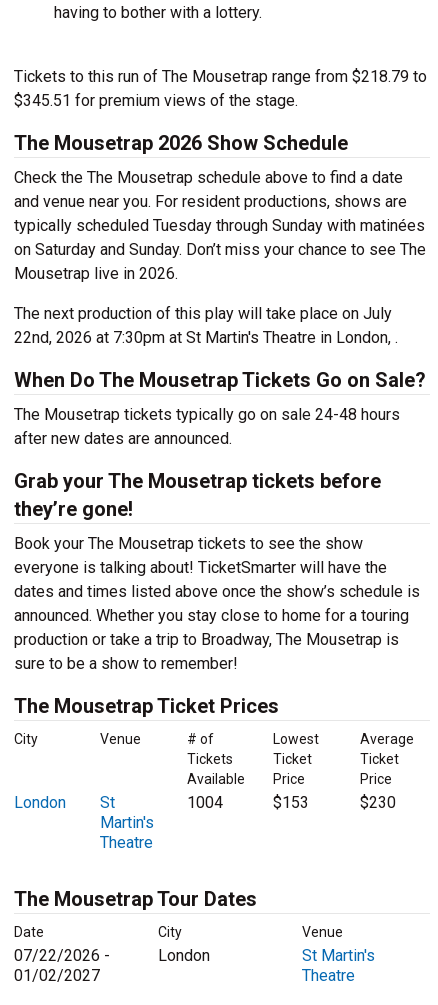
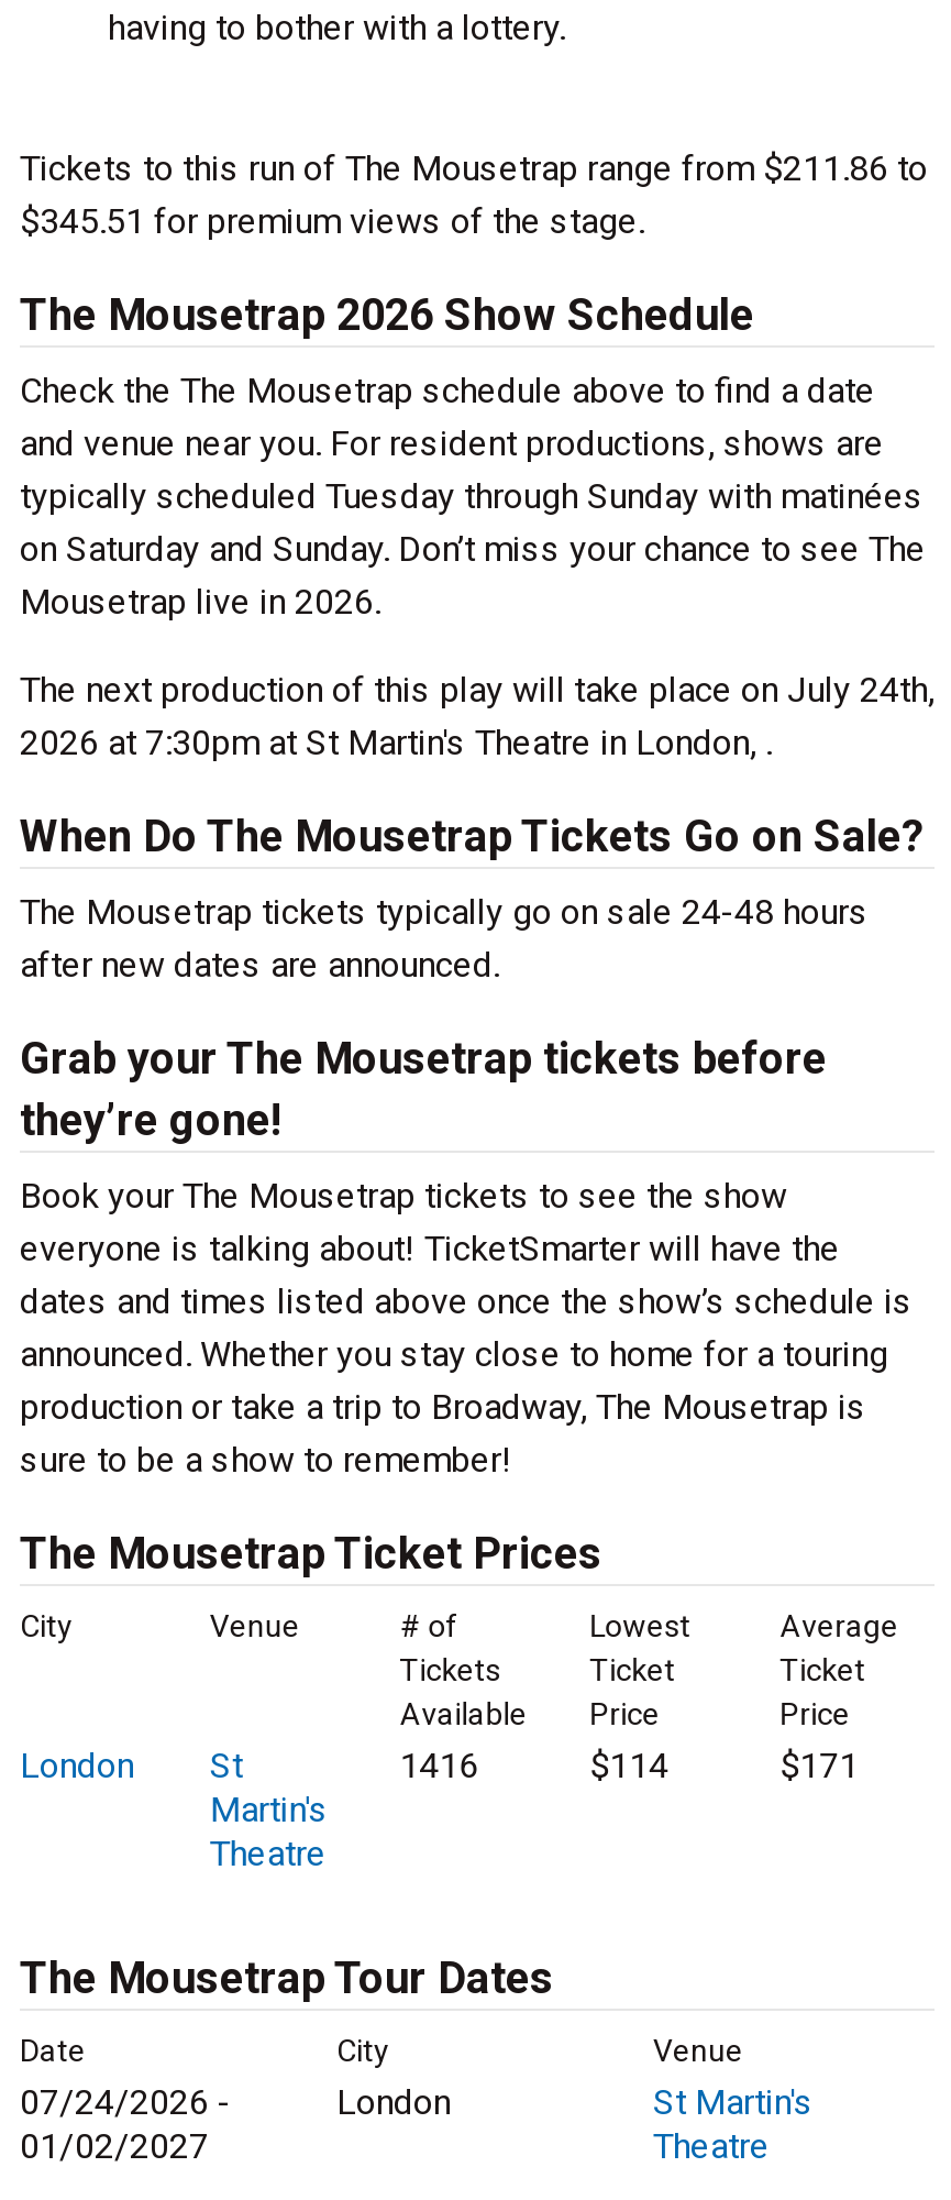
- Tickets to this run of The Mousetrap range from $218.79 to
+ Tickets to this run of The Mousetrap range from $211.86 to

- The next production of this play will take place on July
- 22nd, 2026 at 7:30pm at St Martin's Theatre in London, .
+ The next production of this play will take place on July 24th,
+ 2026 at 7:30pm at St Martin's Theatre in London, .

- 1004
+ 1416

- $153
+ $114

- $230
+ $171

- 07/22/2026 -
+ 07/24/2026 -
